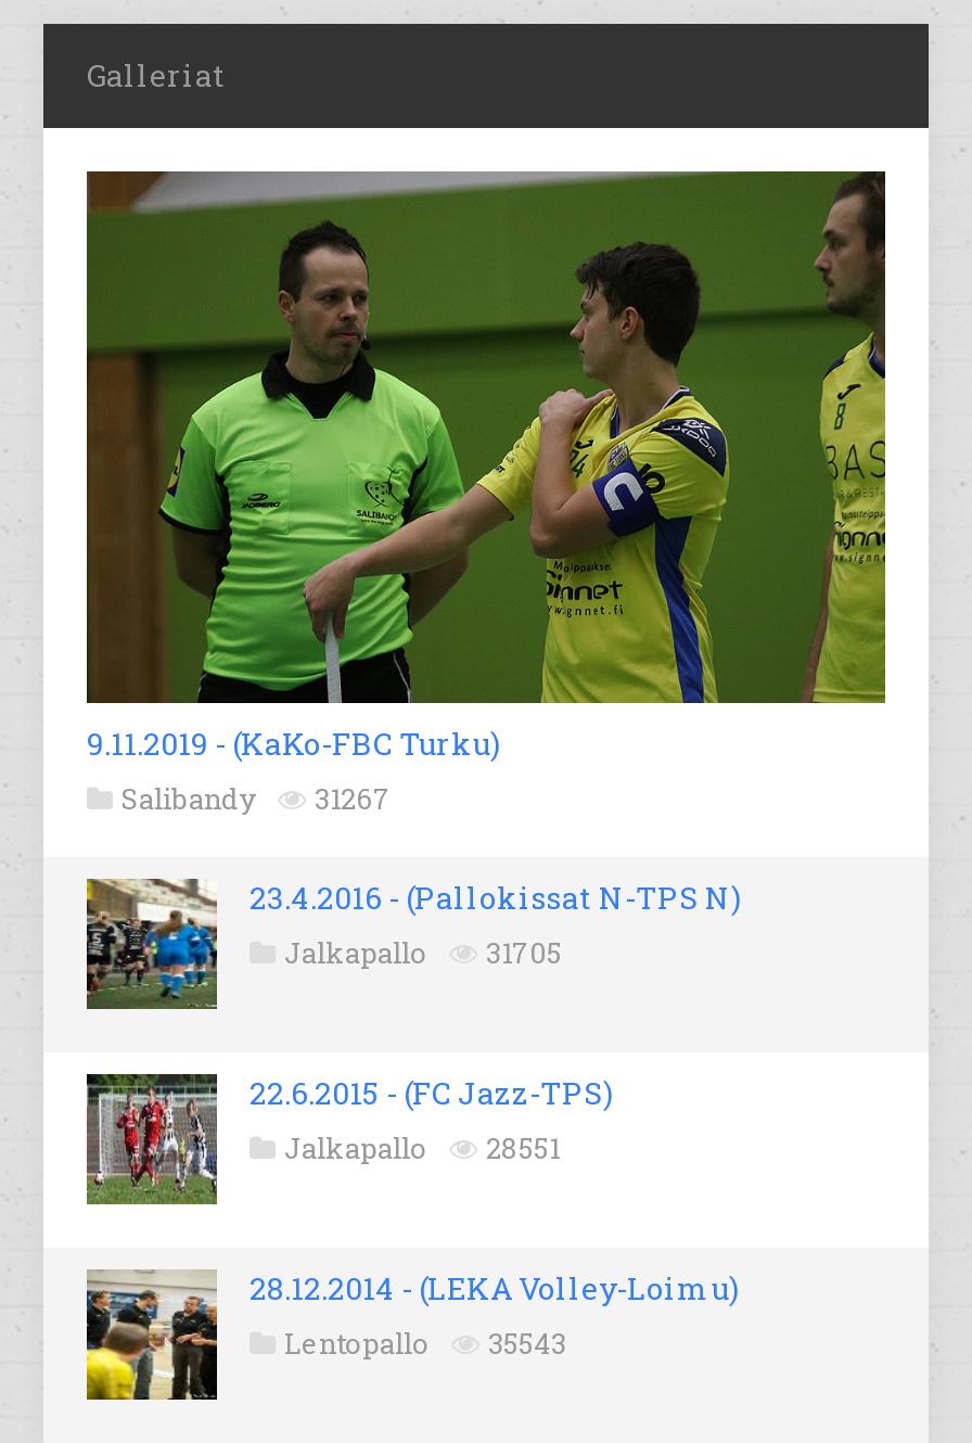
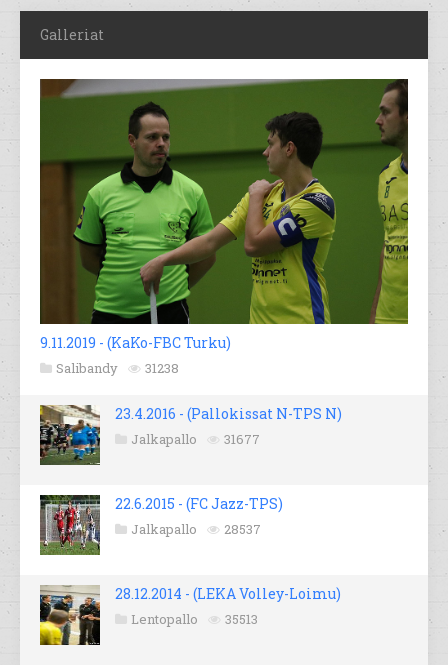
- Salibandy 31267
+ Salibandy 31238

- Jalkapallo 31705
+ Jalkapallo 31677

- Jalkapallo 28551
+ Jalkapallo 28537

- Lentopallo 35543
+ Lentopallo 35513
